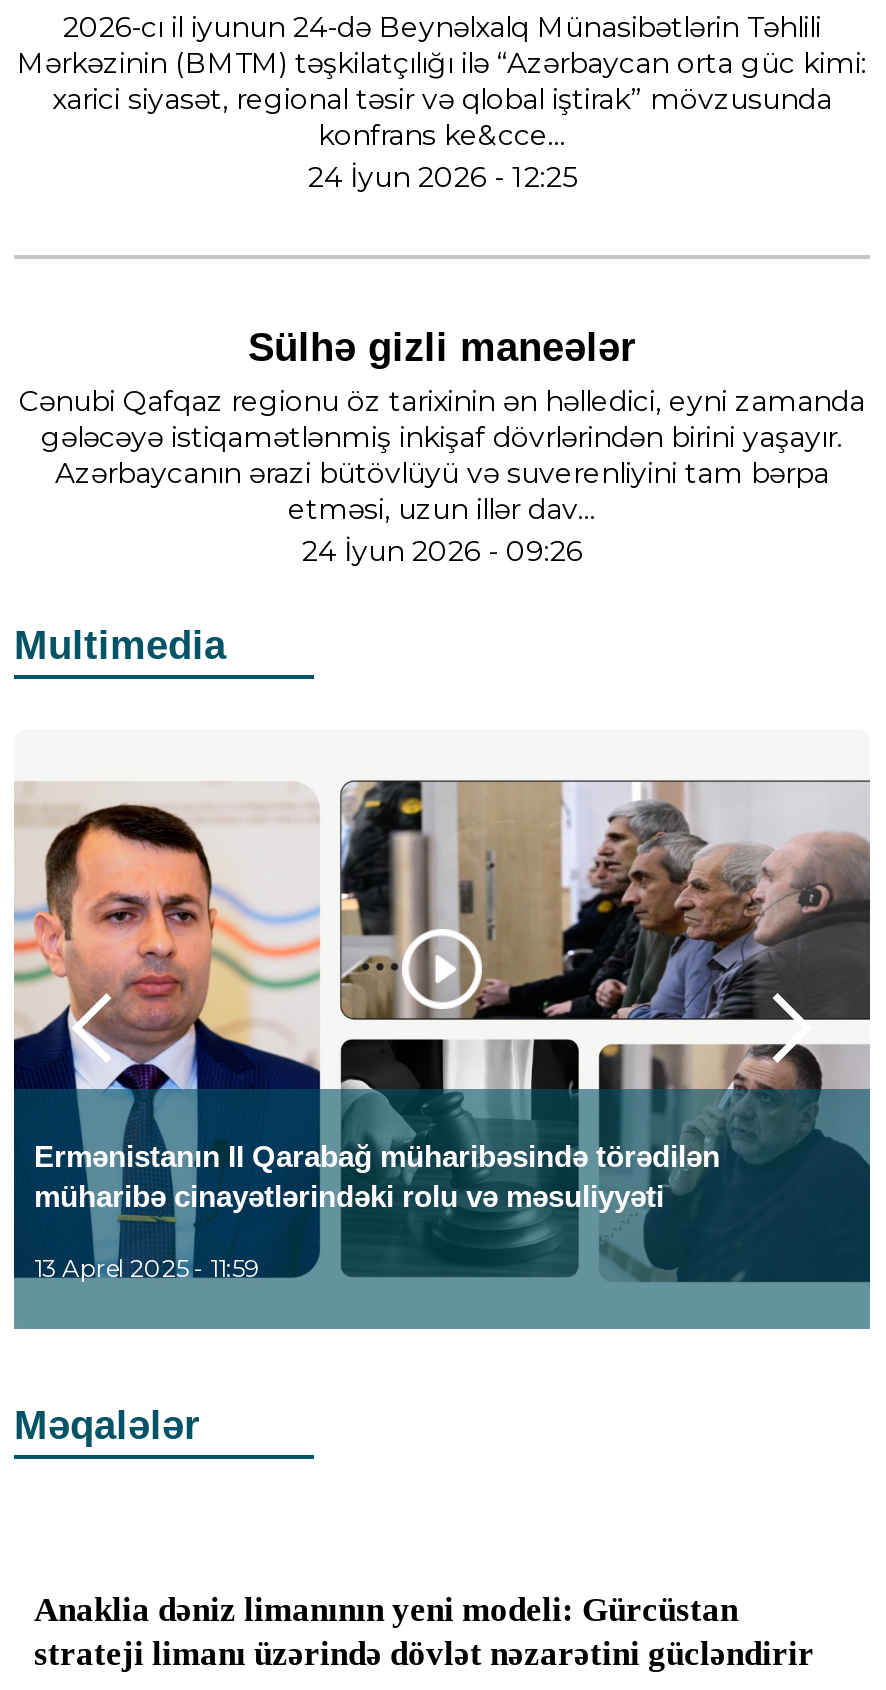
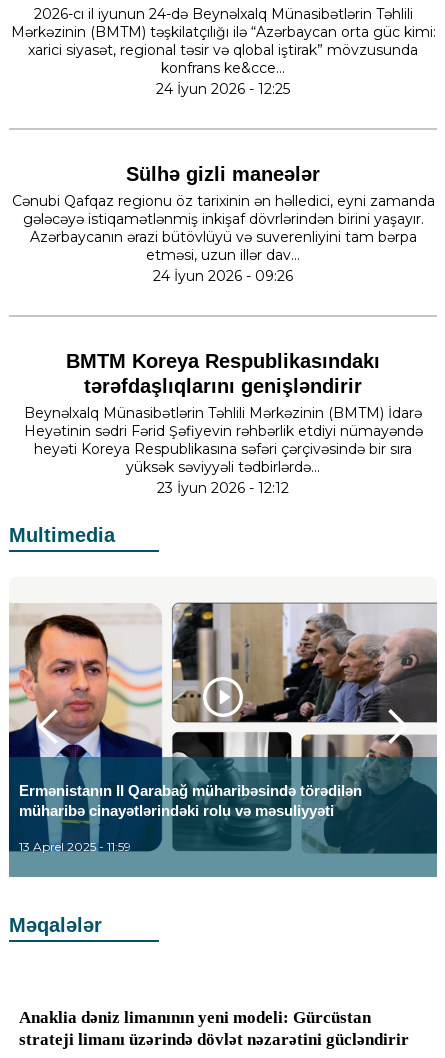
+ BMTM Koreya Respublikasındakı
+ tərəfdaşlıqlarını genişləndirir
+ Beynəlxalq Münasibətlərin Təhlili Mərkəzinin (BMTM) İdarə
+ Heyətinin sədri Fərid Şəfiyevin rəhbərlik etdiyi nümayəndə
+ heyəti Koreya Respublikasına səfəri çərçivəsində bir sıra
+ yüksək səviyyəli tədbirlərdə...
+ 23 İyun 2026 - 12:12
